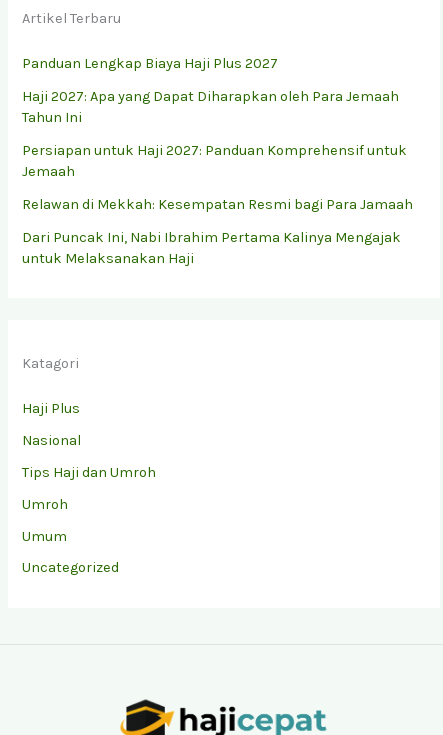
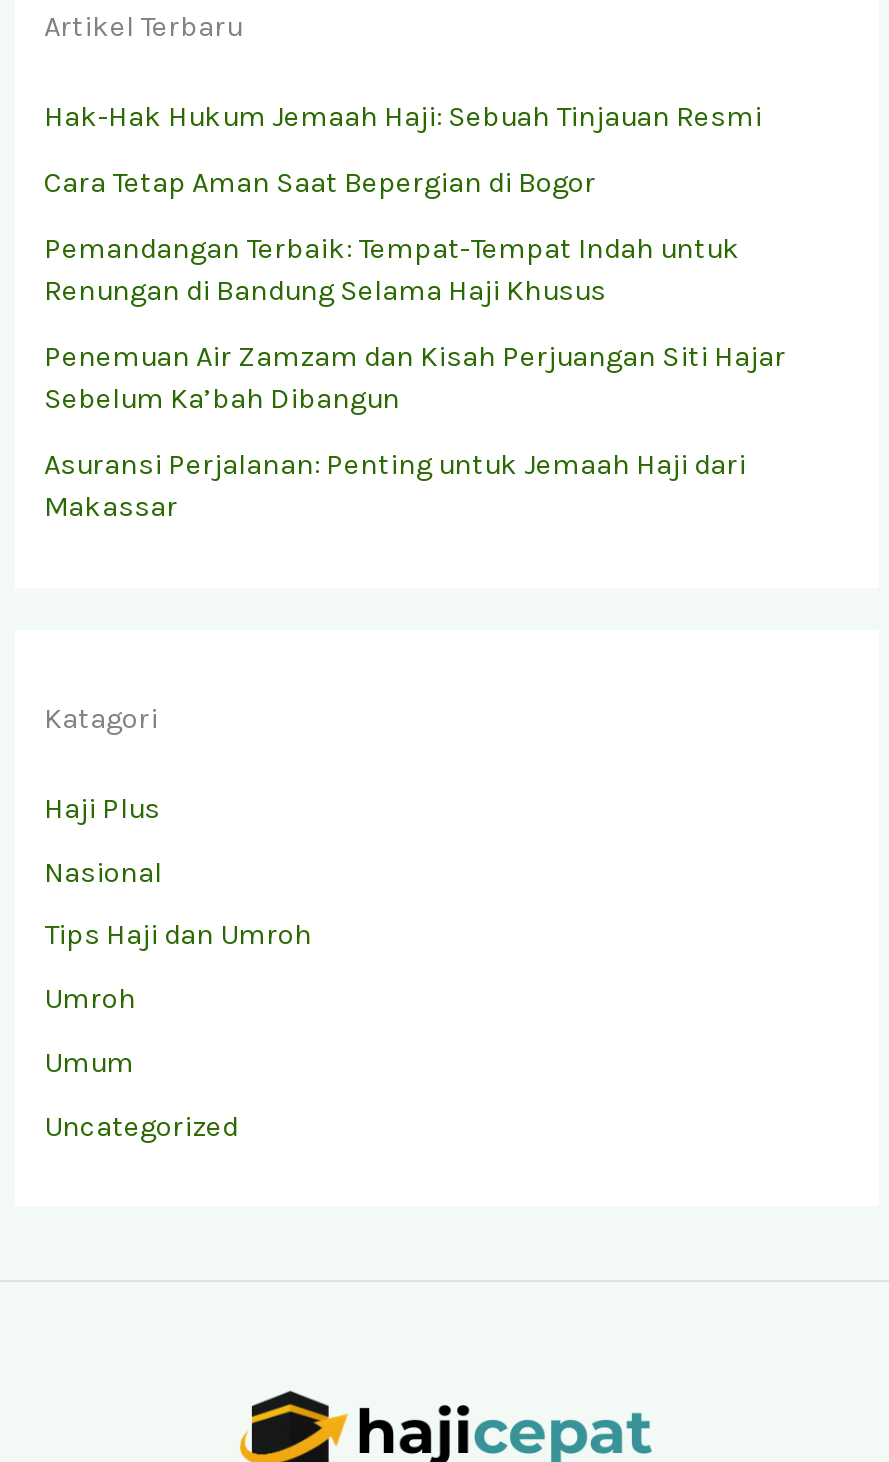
- Panduan Lengkap Biaya Haji Plus 2027
+ Hak-Hak Hukum Jemaah Haji: Sebuah Tinjauan Resmi

- Haji 2027: Apa yang Dapat Diharapkan oleh Para Jemaah
- Tahun Ini
+ Cara Tetap Aman Saat Bepergian di Bogor

- Persiapan untuk Haji 2027: Panduan Komprehensif untuk
- Jemaah
+ Pemandangan Terbaik: Tempat-Tempat Indah untuk
+ Renungan di Bandung Selama Haji Khusus

- Relawan di Mekkah: Kesempatan Resmi bagi Para Jamaah
+ Penemuan Air Zamzam dan Kisah Perjuangan Siti Hajar
+ Sebelum Ka’bah Dibangun

- Dari Puncak Ini, Nabi Ibrahim Pertama Kalinya Mengajak
- untuk Melaksanakan Haji
+ Asuransi Perjalanan: Penting untuk Jemaah Haji dari
+ Makassar
